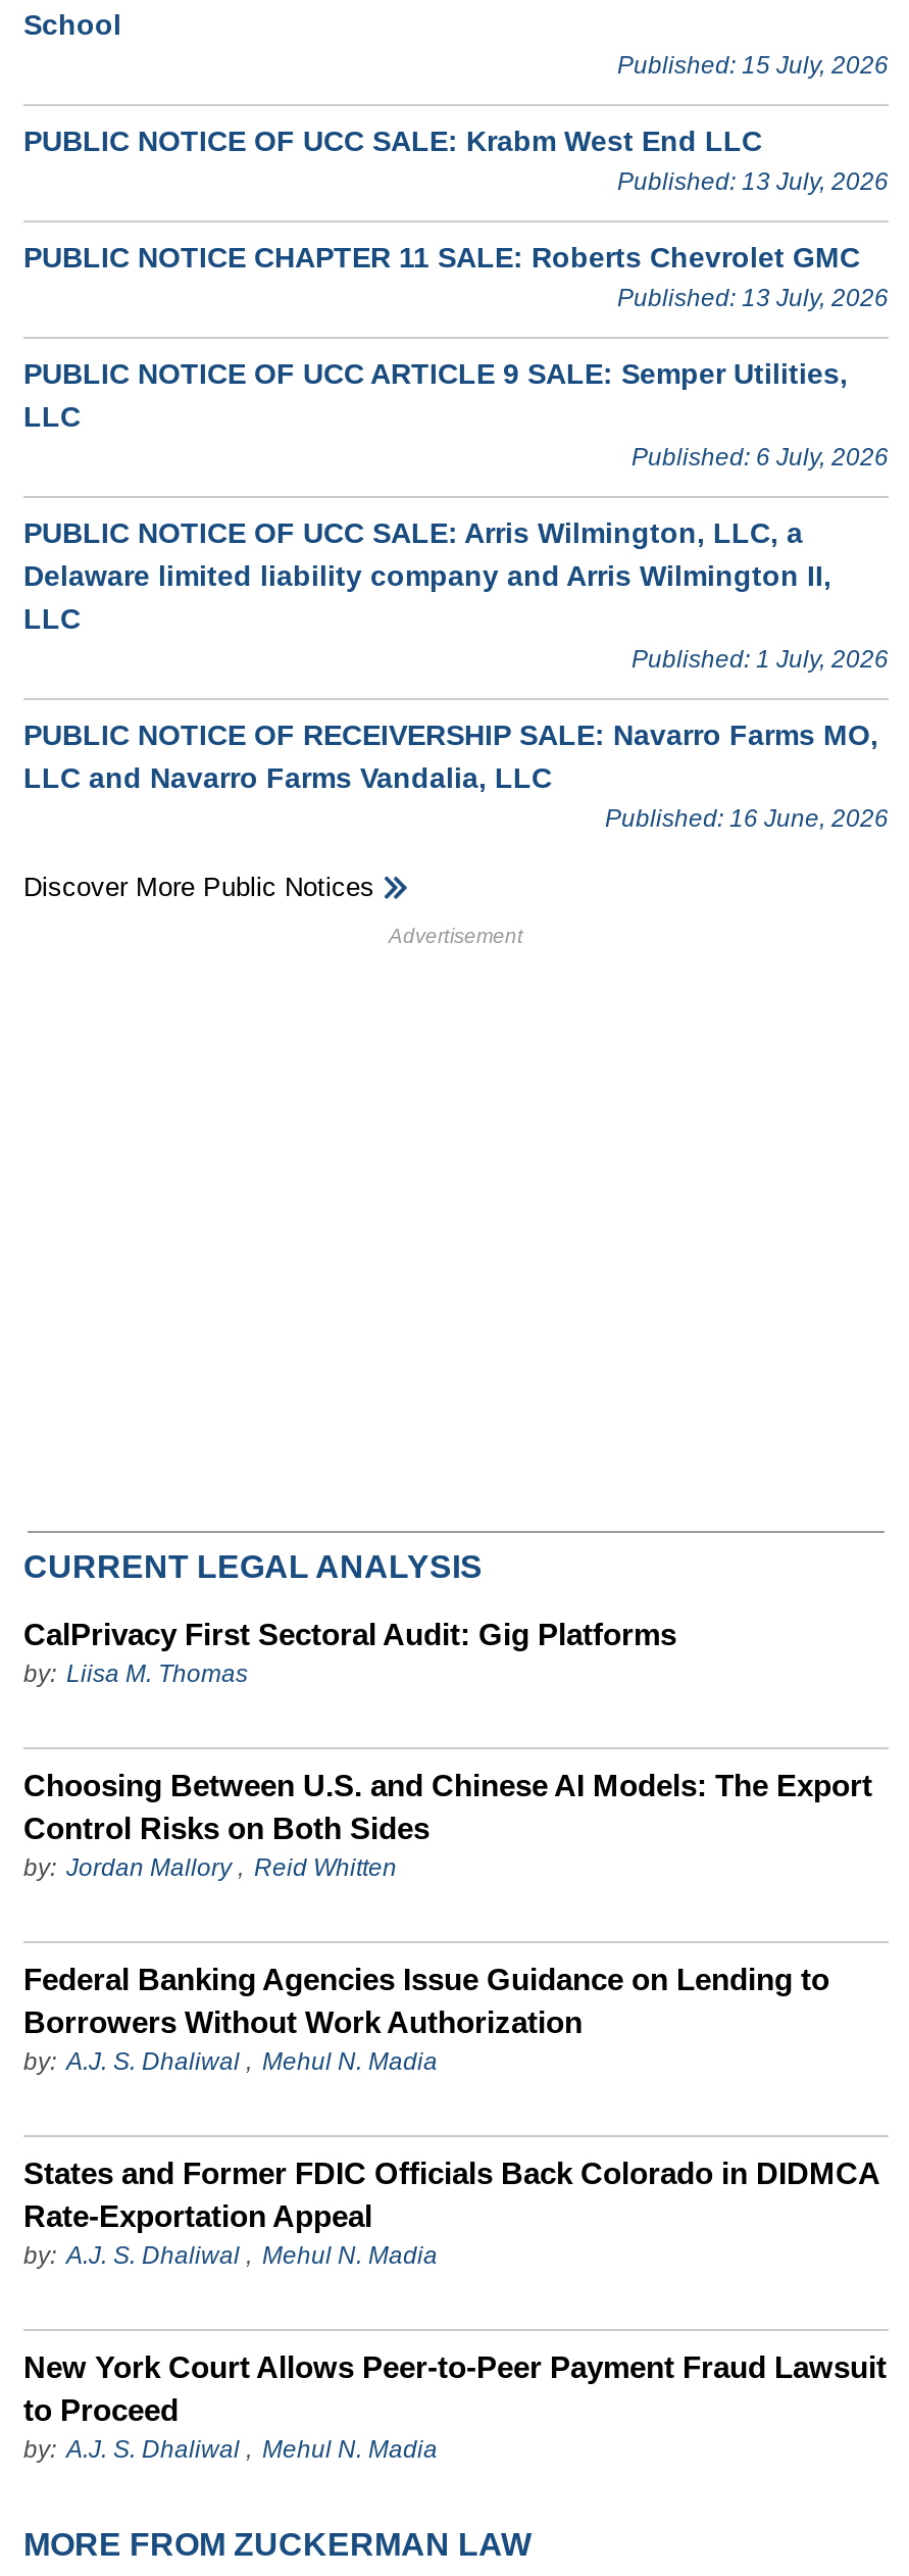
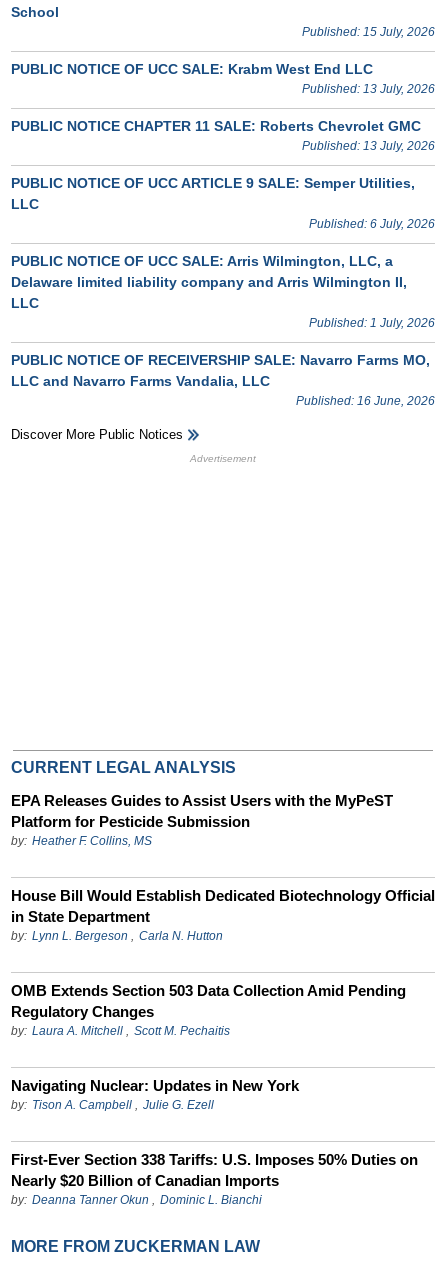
- CalPrivacy First Sectoral Audit: Gig Platforms
- by: Liisa M. Thomas
+ EPA Releases Guides to Assist Users with the MyPeST
+ Platform for Pesticide Submission
+ by: Heather F. Collins, MS

- Choosing Between U.S. and Chinese AI Models: The Export
- Control Risks on Both Sides
- by: Jordan Mallory, Reid Whitten
+ House Bill Would Establish Dedicated Biotechnology Official
+ in State Department
+ by: Lynn L. Bergeson, Carla N. Hutton

- Federal Banking Agencies Issue Guidance on Lending to
- Borrowers Without Work Authorization
- by: A.J. S. Dhaliwal, Mehul N. Madia
+ OMB Extends Section 503 Data Collection Amid Pending
+ Regulatory Changes
+ by: Laura A. Mitchell, Scott M. Pechaitis

- States and Former FDIC Officials Back Colorado in DIDMCA
- Rate-Exportation Appeal
- by: A.J. S. Dhaliwal, Mehul N. Madia
+ Navigating Nuclear: Updates in New York
+ by: Tison A. Campbell, Julie G. Ezell

- New York Court Allows Peer-to-Peer Payment Fraud Lawsuit
- to Proceed
- by: A.J. S. Dhaliwal, Mehul N. Madia
+ First-Ever Section 338 Tariffs: U.S. Imposes 50% Duties on
+ Nearly $20 Billion of Canadian Imports
+ by: Deanna Tanner Okun, Dominic L. Bianchi
